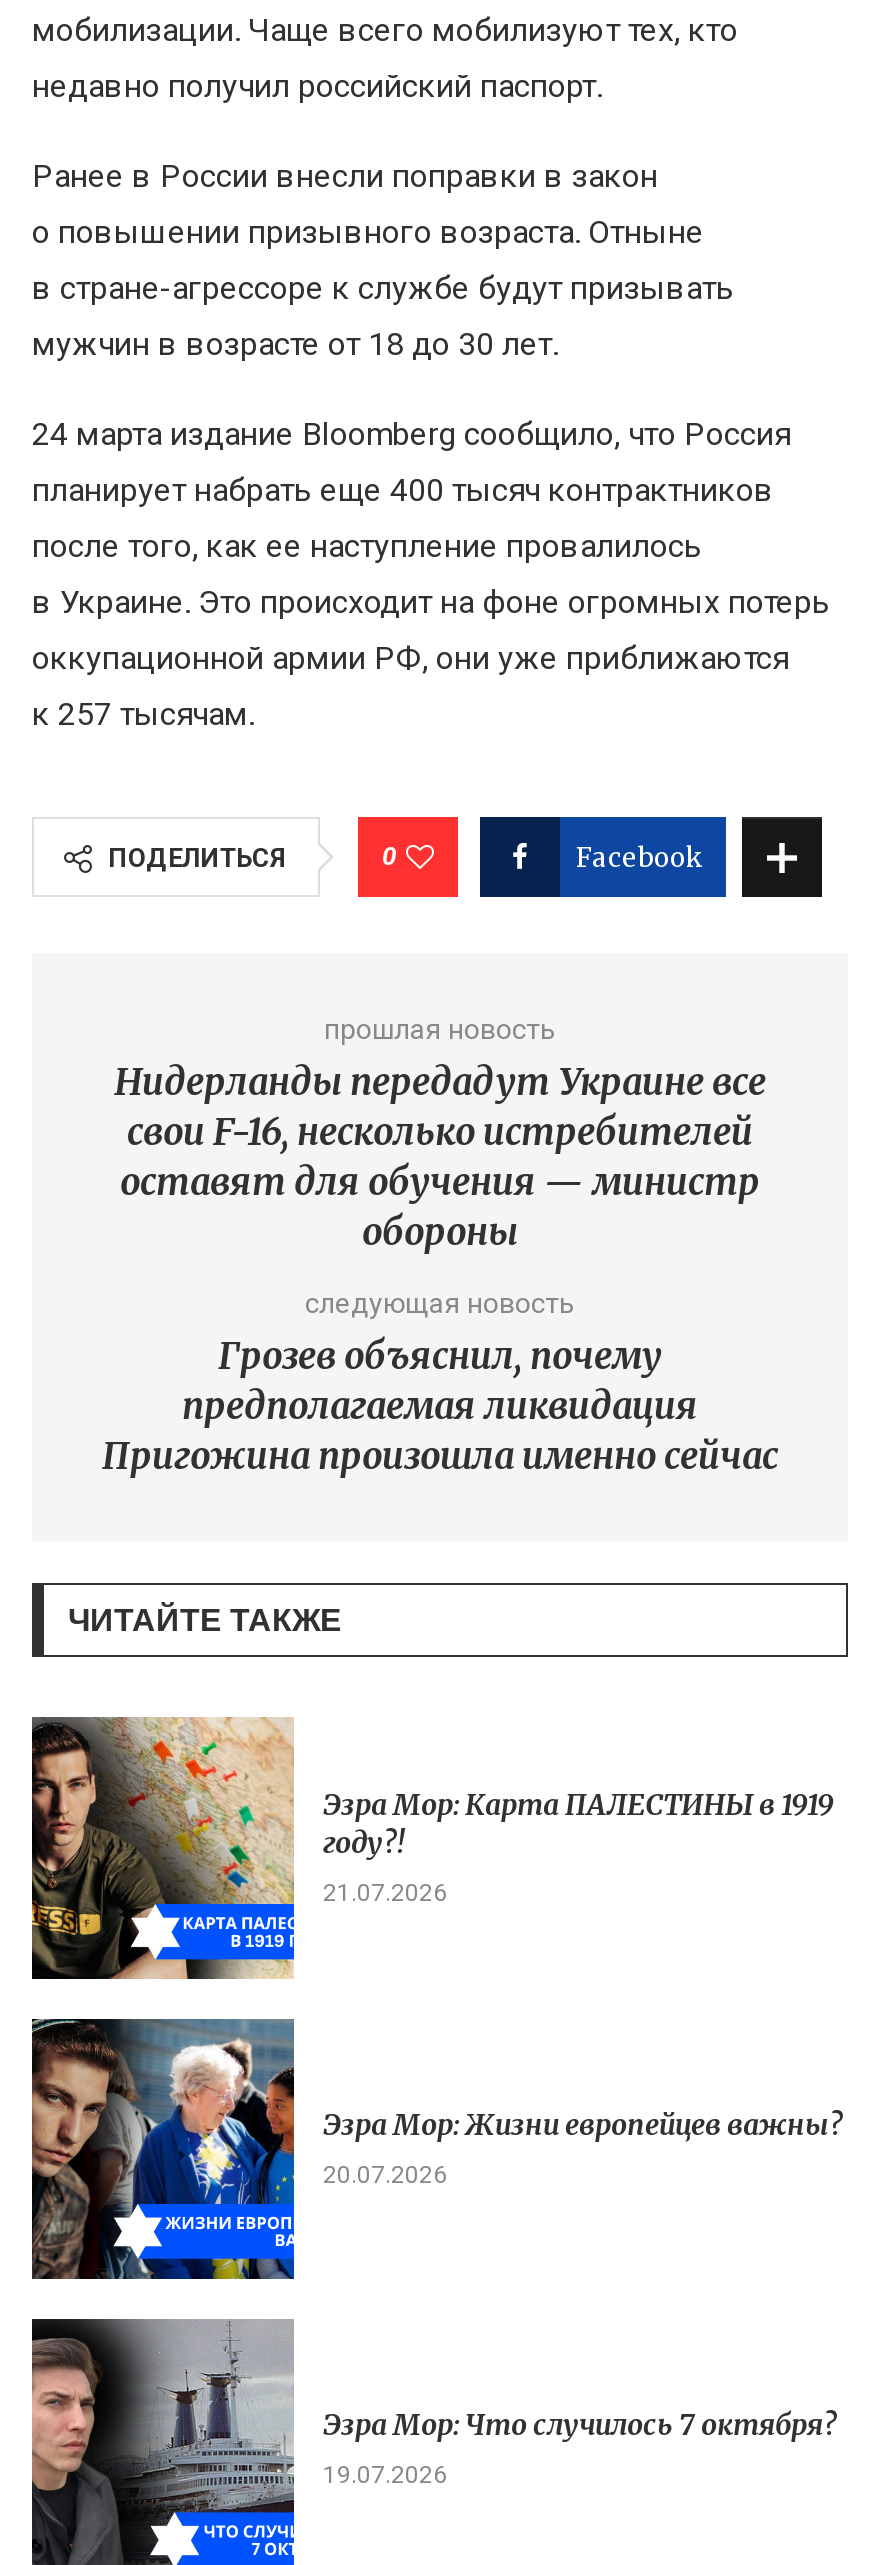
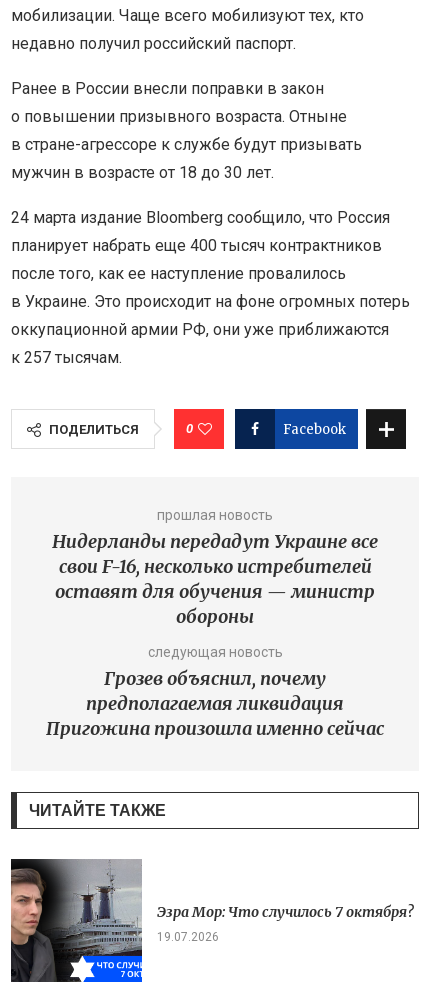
- [image]
- Эзра Мор: Карта ПАЛЕСТИНЫ в 1919
- году?!
- 21.07.2026

- [image]
- Эзра Мор: Жизни европейцев важны?
- 20.07.2026
